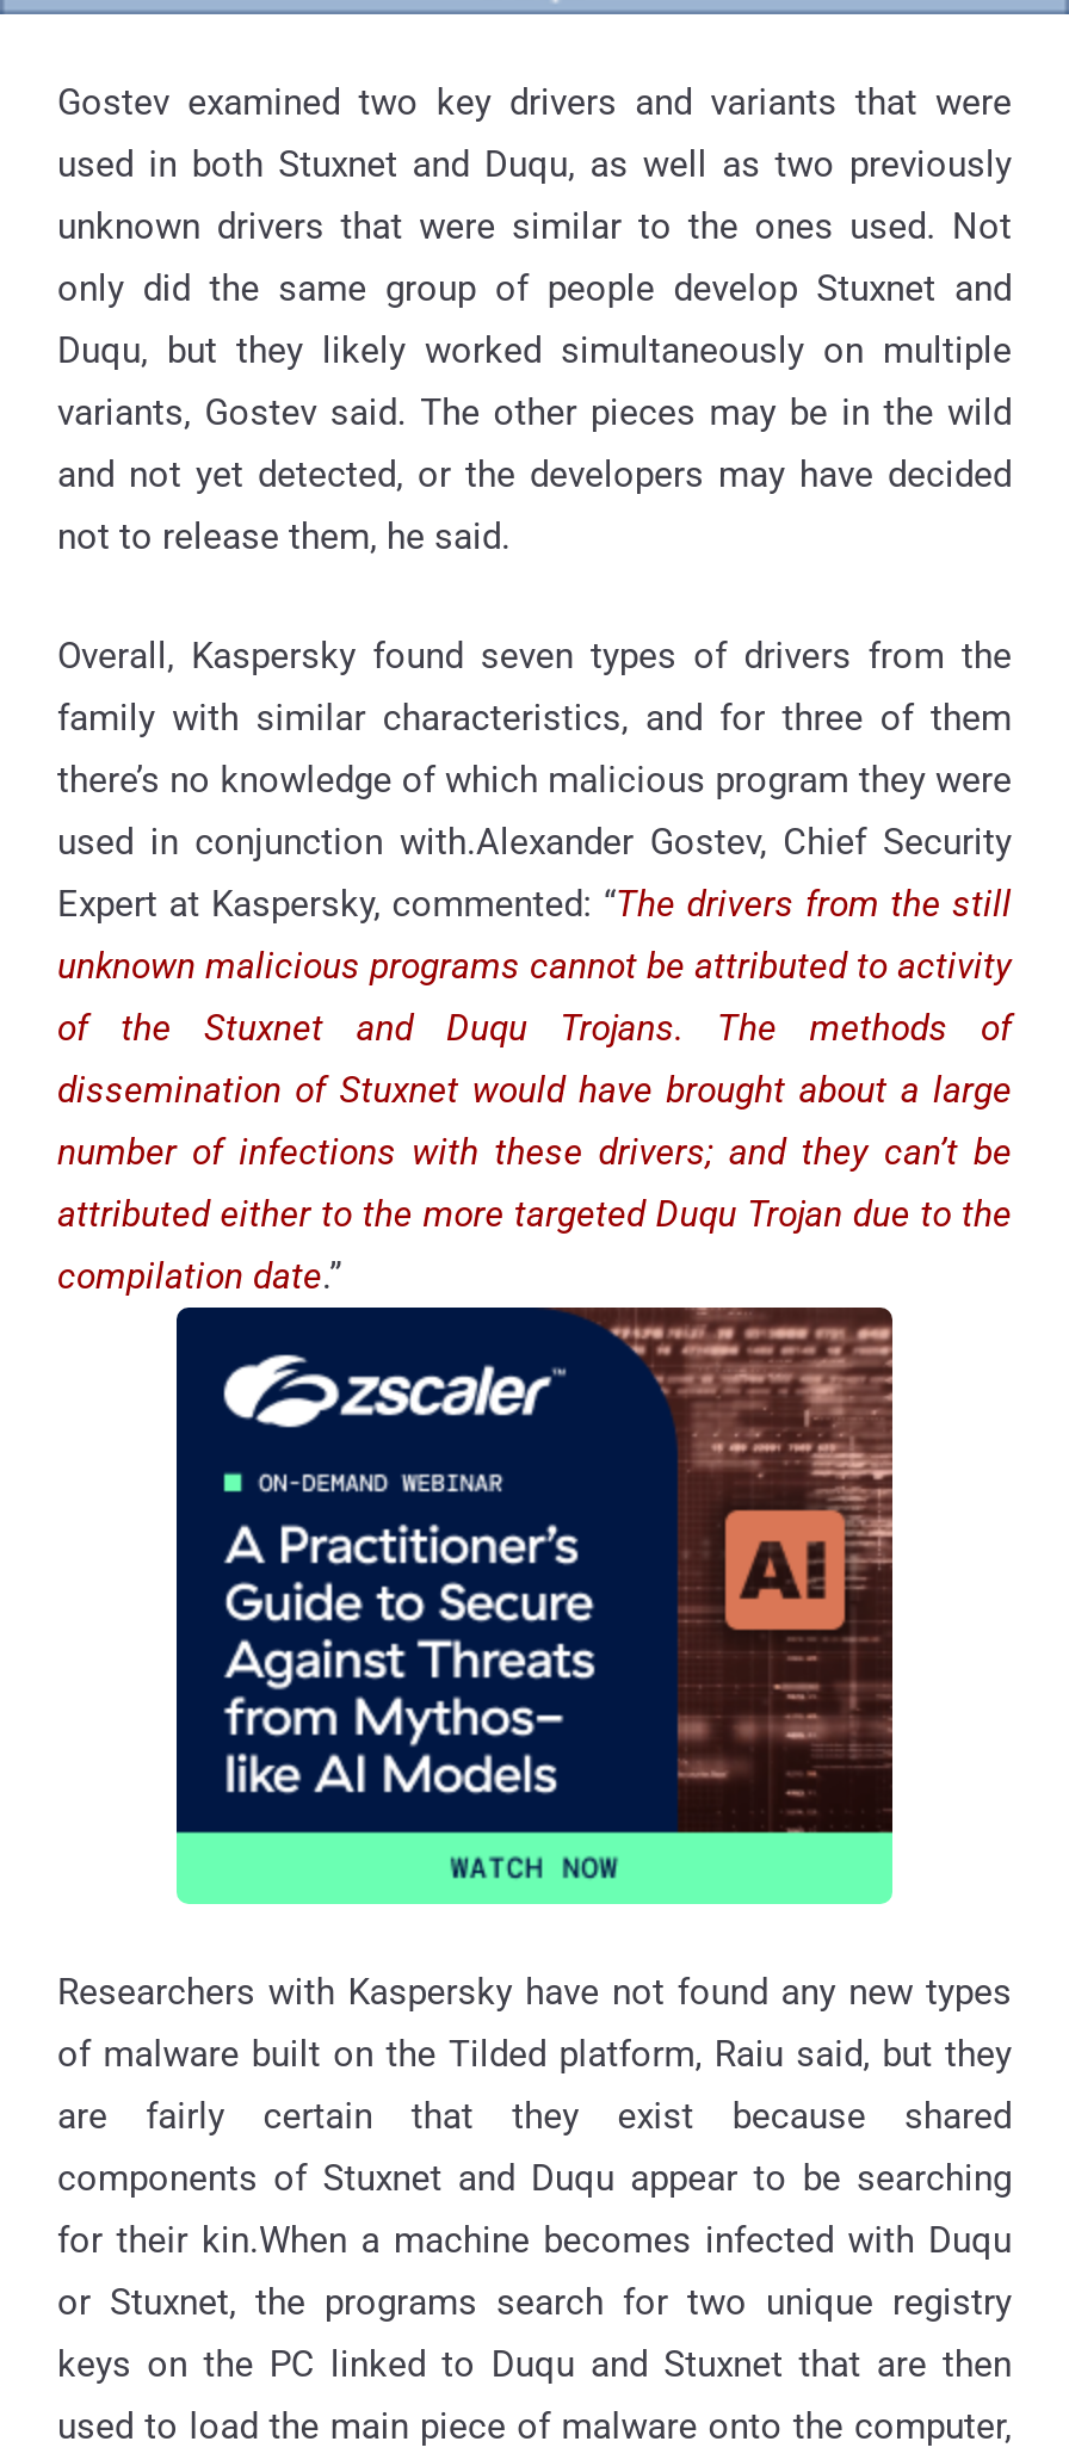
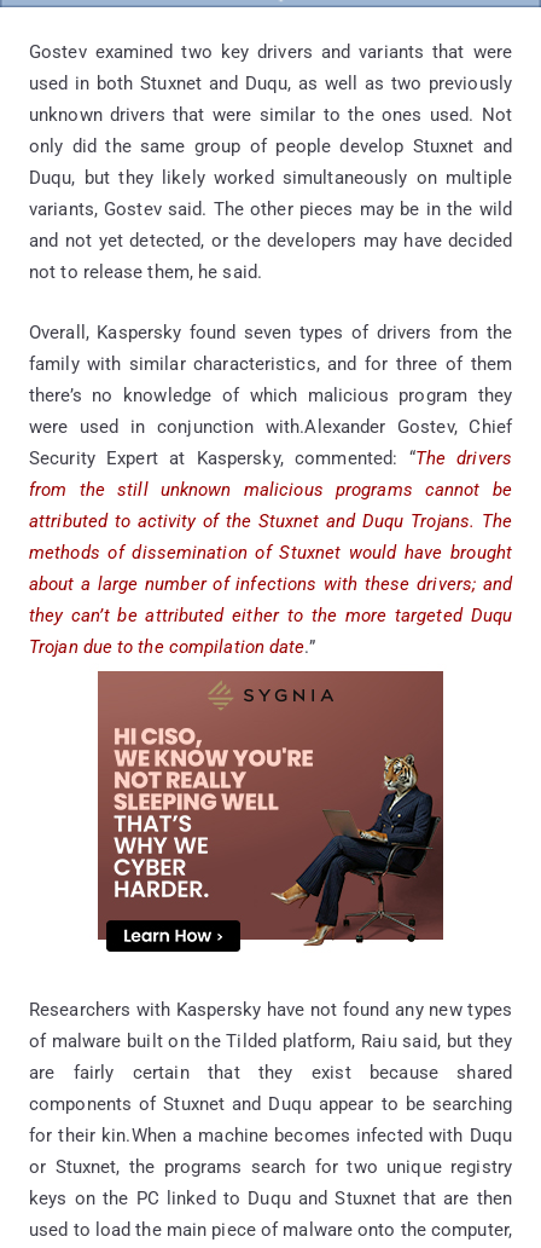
- [image]
+ [image]
